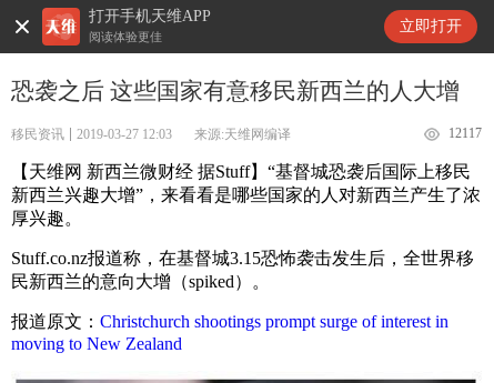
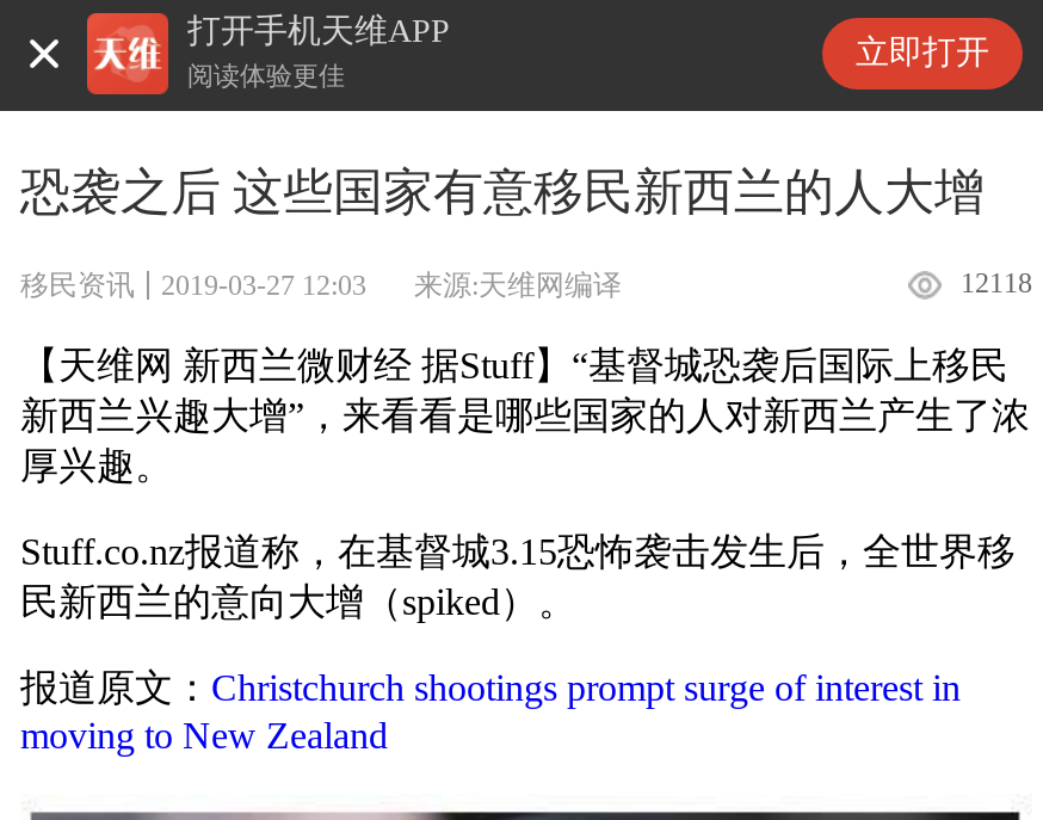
- 12117
+ 12118
